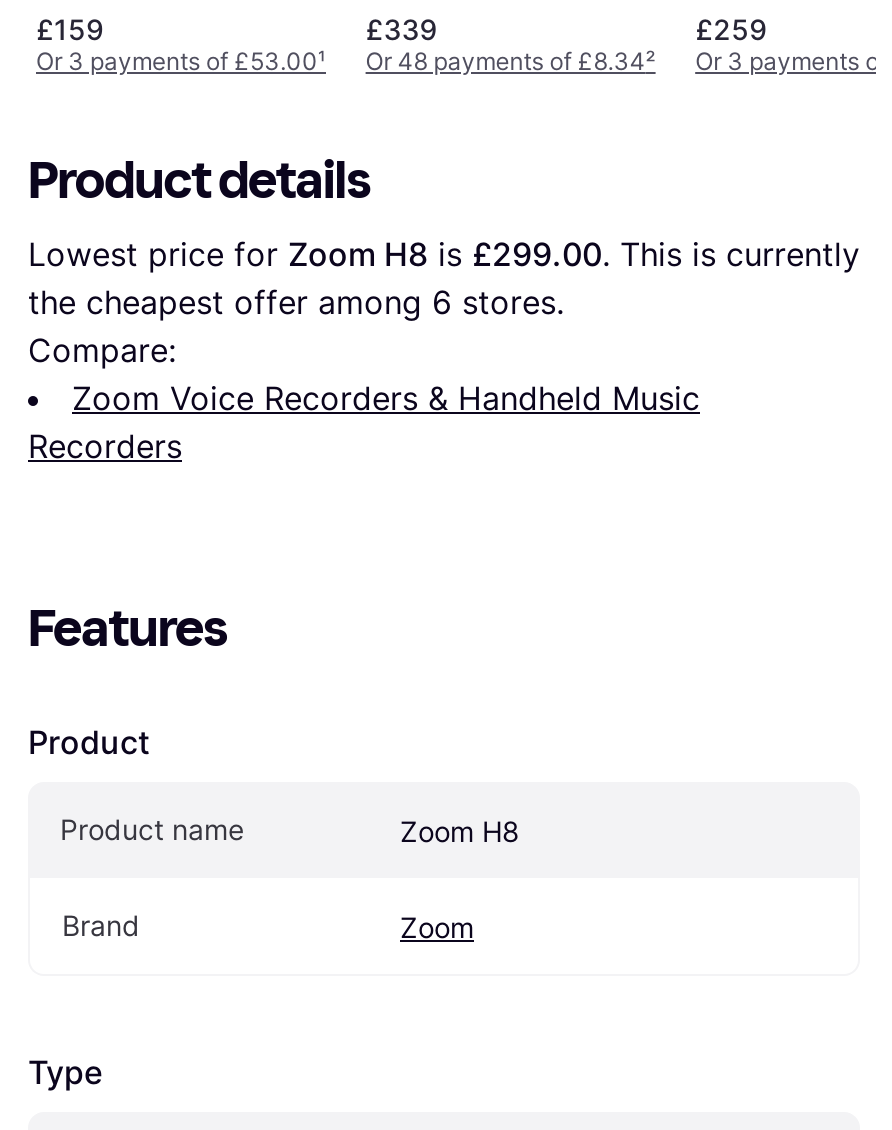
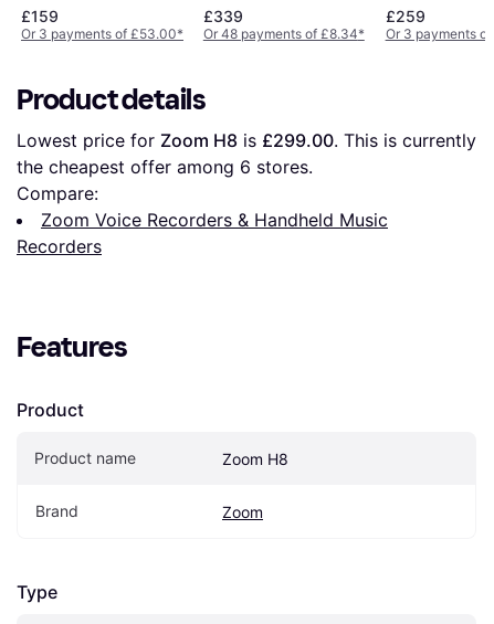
- Or 3 payments of £53.00¹
+ Or 3 payments of £53.00*

- Or 48 payments of £8.34²
+ Or 48 payments of £8.34*
